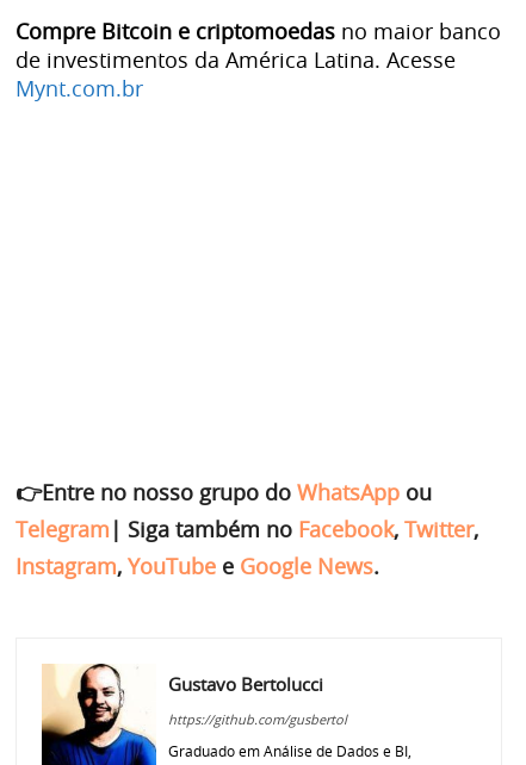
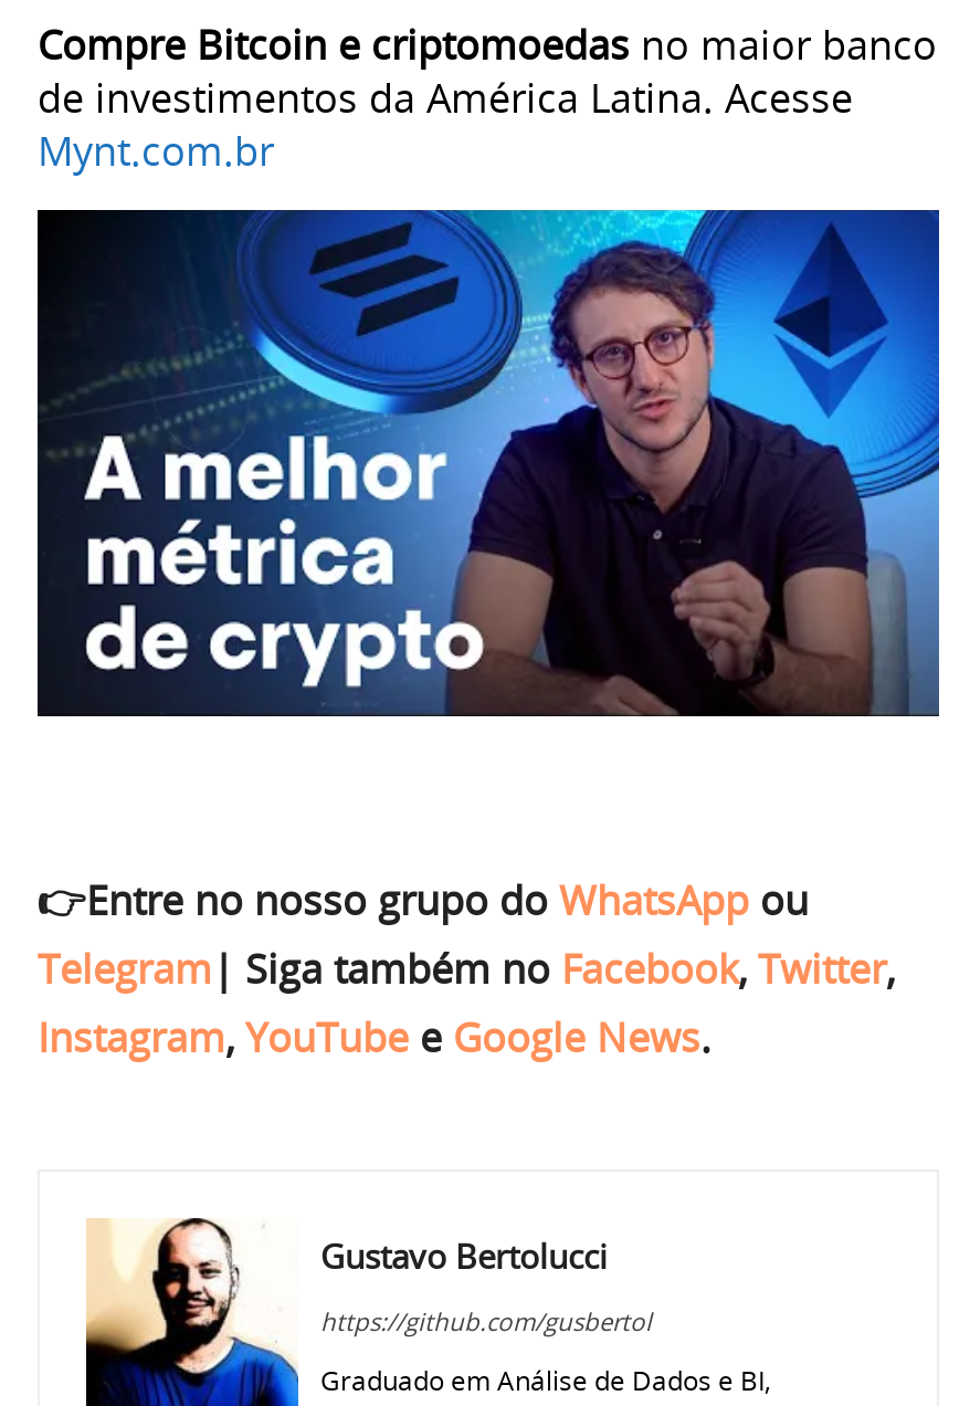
+ [image]
